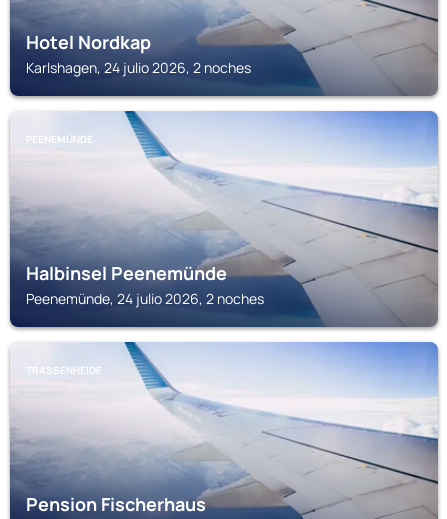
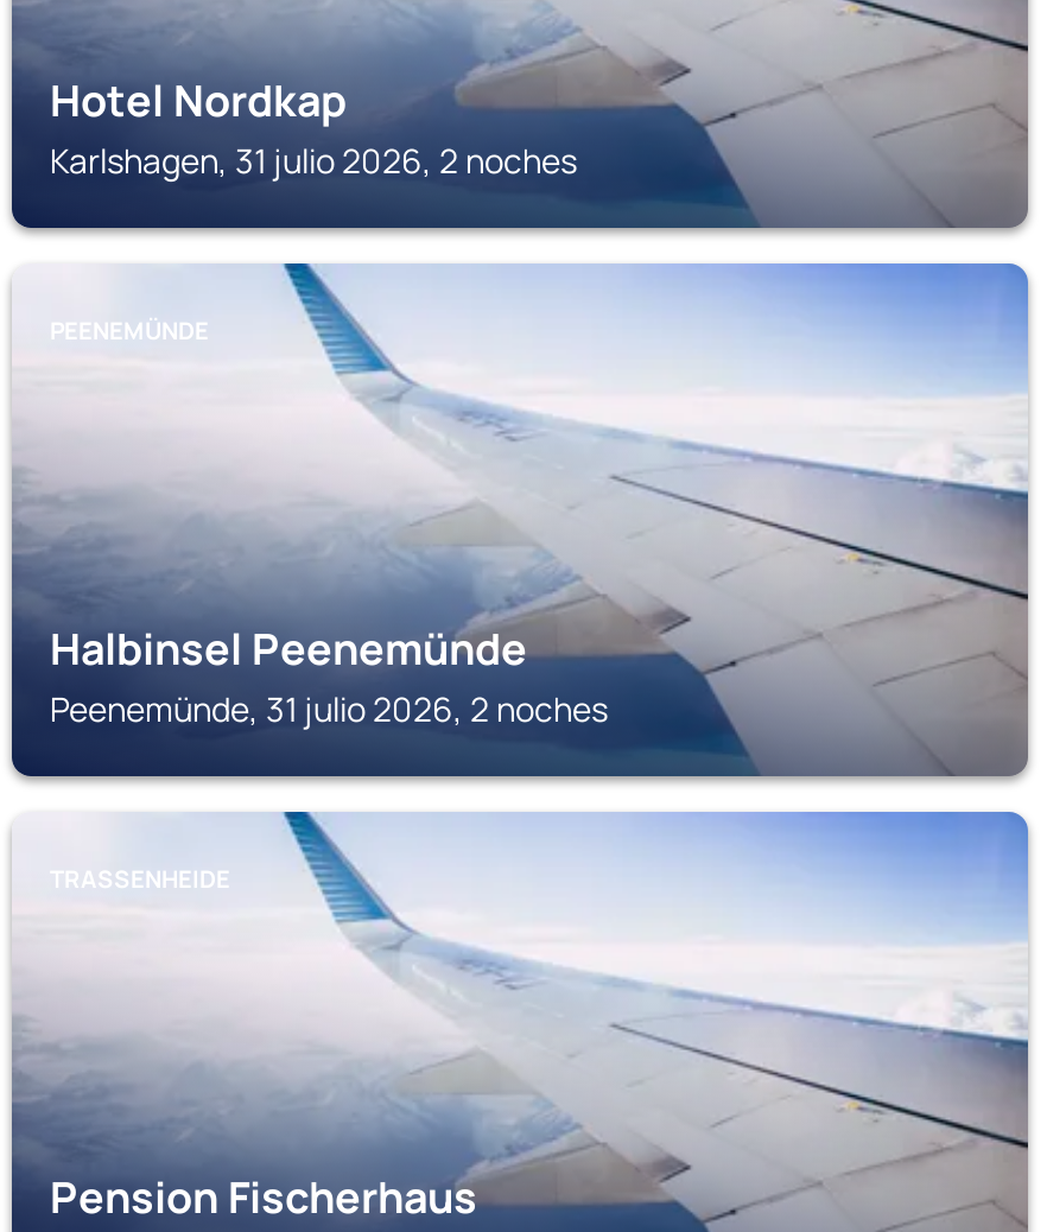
- Karlshagen, 24 julio 2026, 2 noches
+ Karlshagen, 31 julio 2026, 2 noches

- Peenemünde, 24 julio 2026, 2 noches
+ Peenemünde, 31 julio 2026, 2 noches
